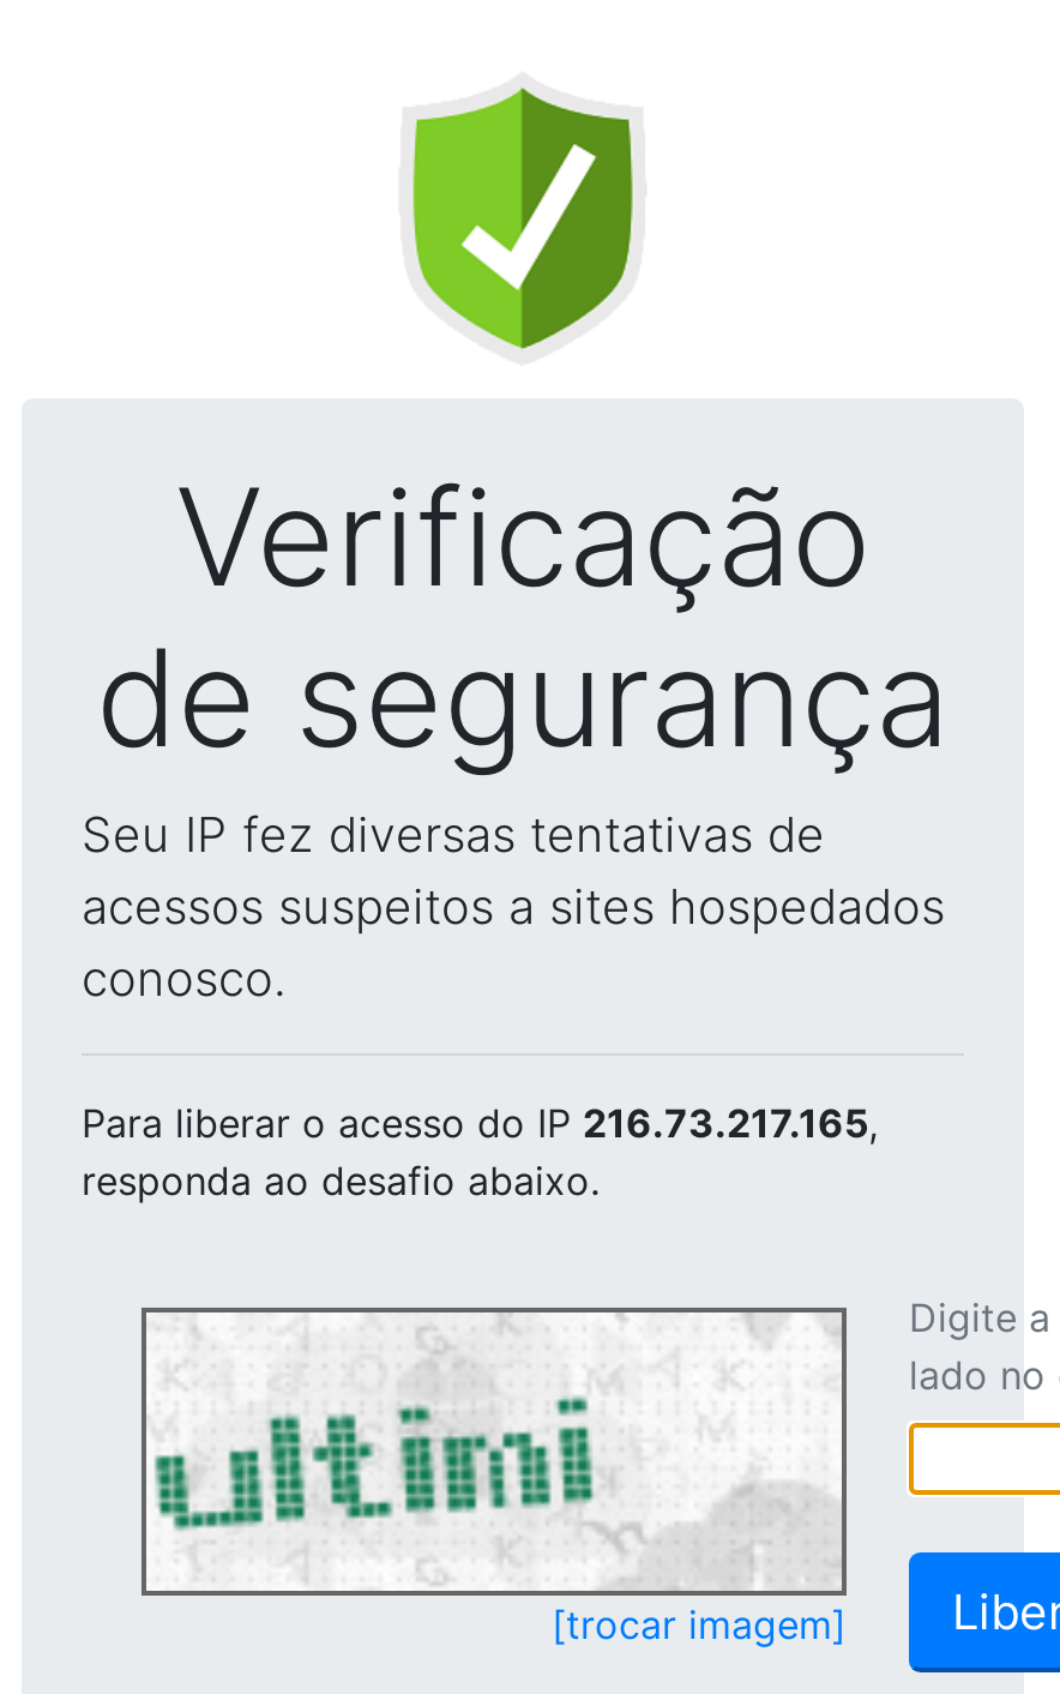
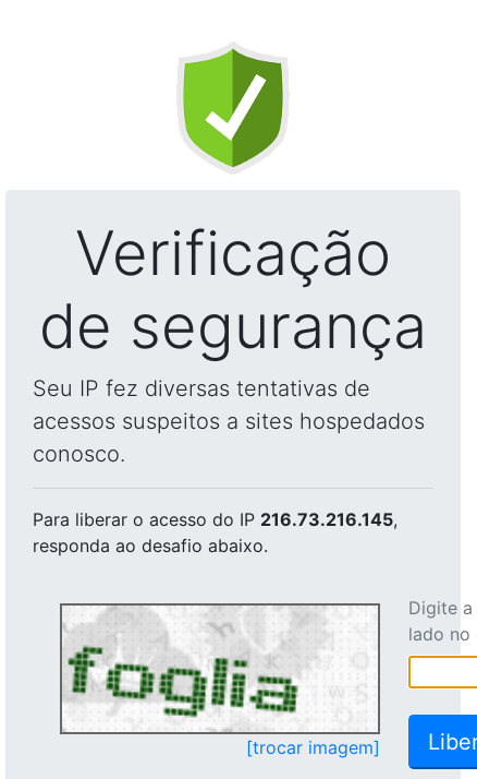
- Para liberar o acesso do IP 216.73.217.165,
+ Para liberar o acesso do IP 216.73.216.145,

- [image]
+ [image]
